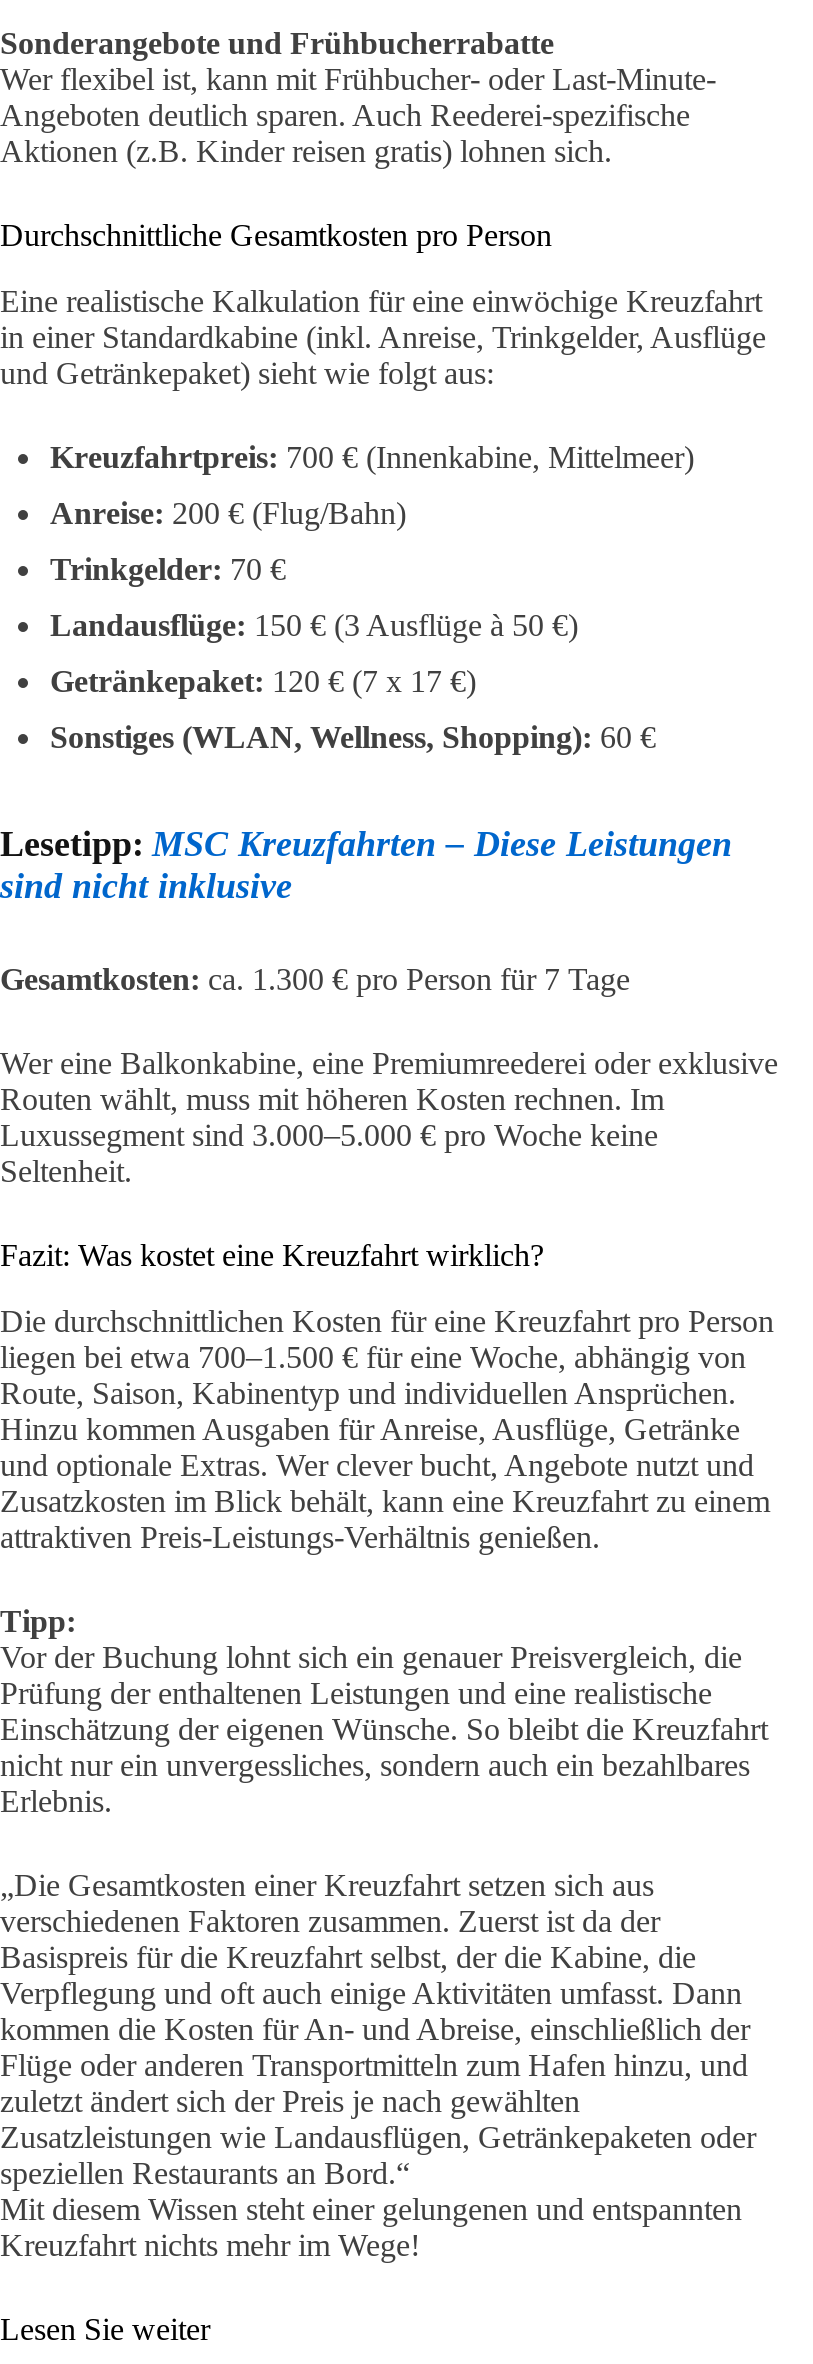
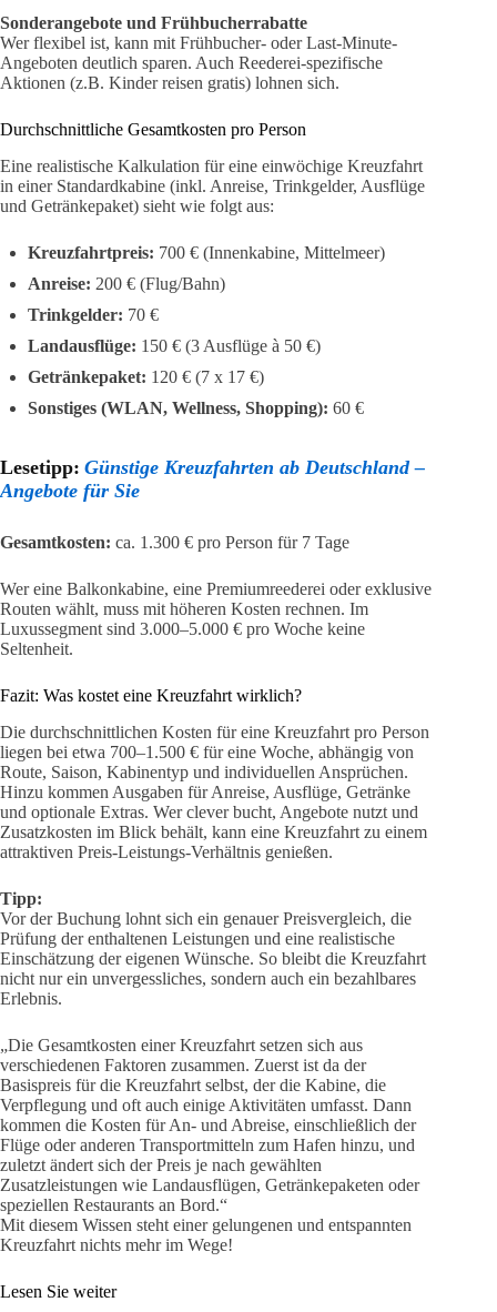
- Lesetipp: MSC Kreuzfahrten – Diese Leistungen
- sind nicht inklusive
+ Lesetipp: Günstige Kreuzfahrten ab Deutschland –
+ Angebote für Sie
